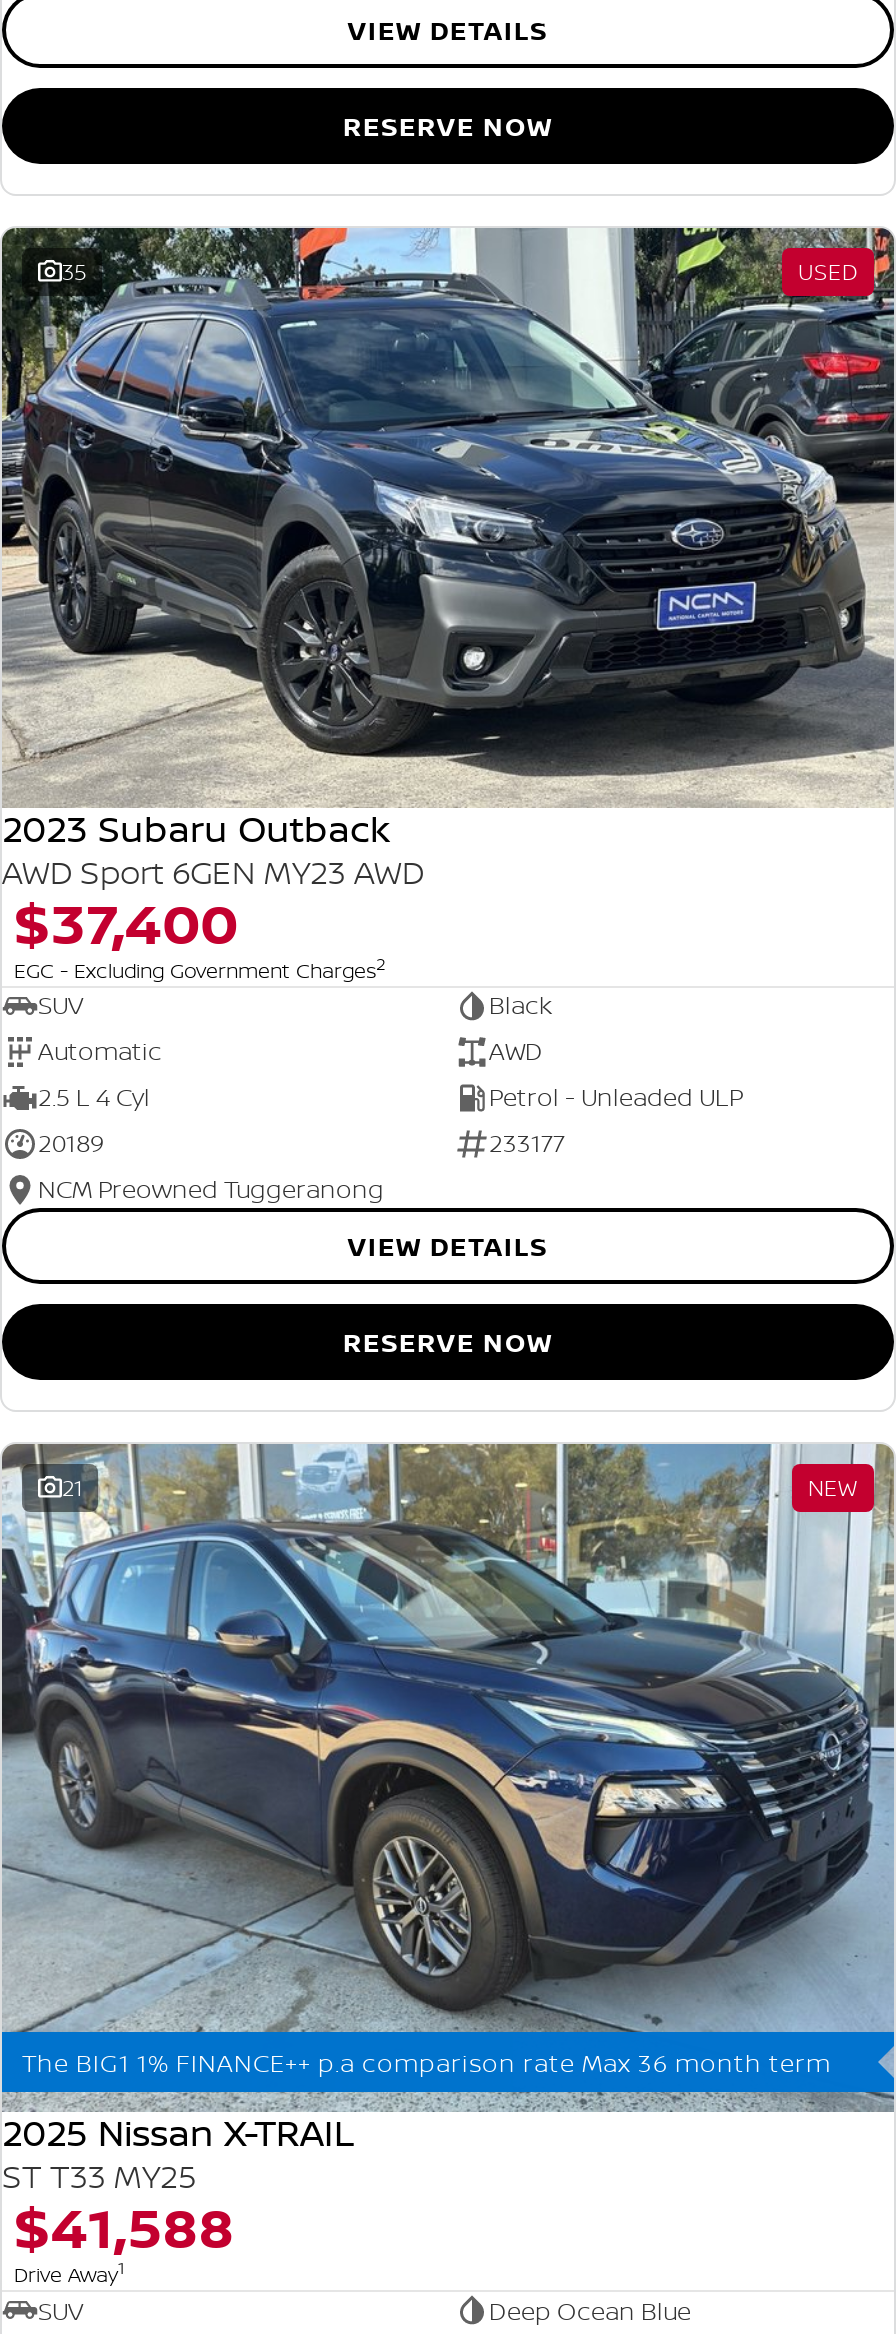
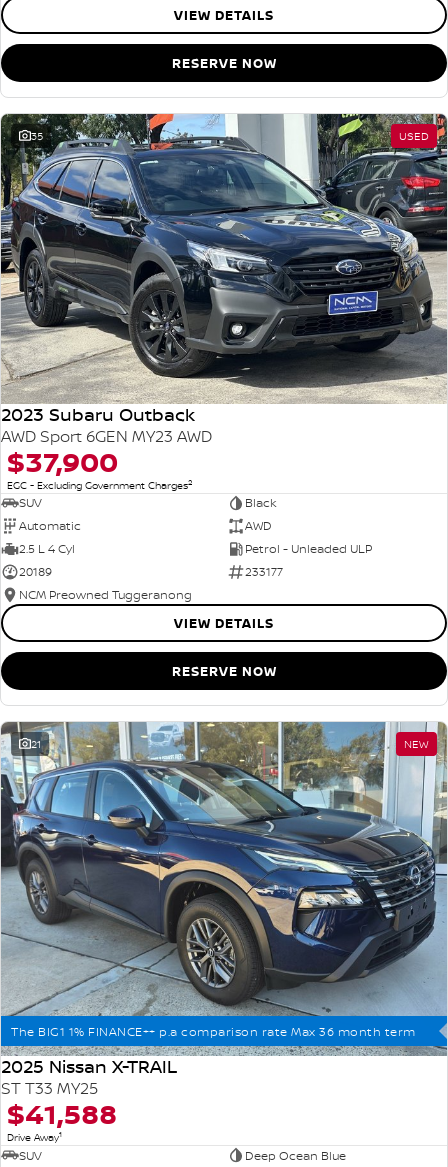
- $37,400
+ $37,900
